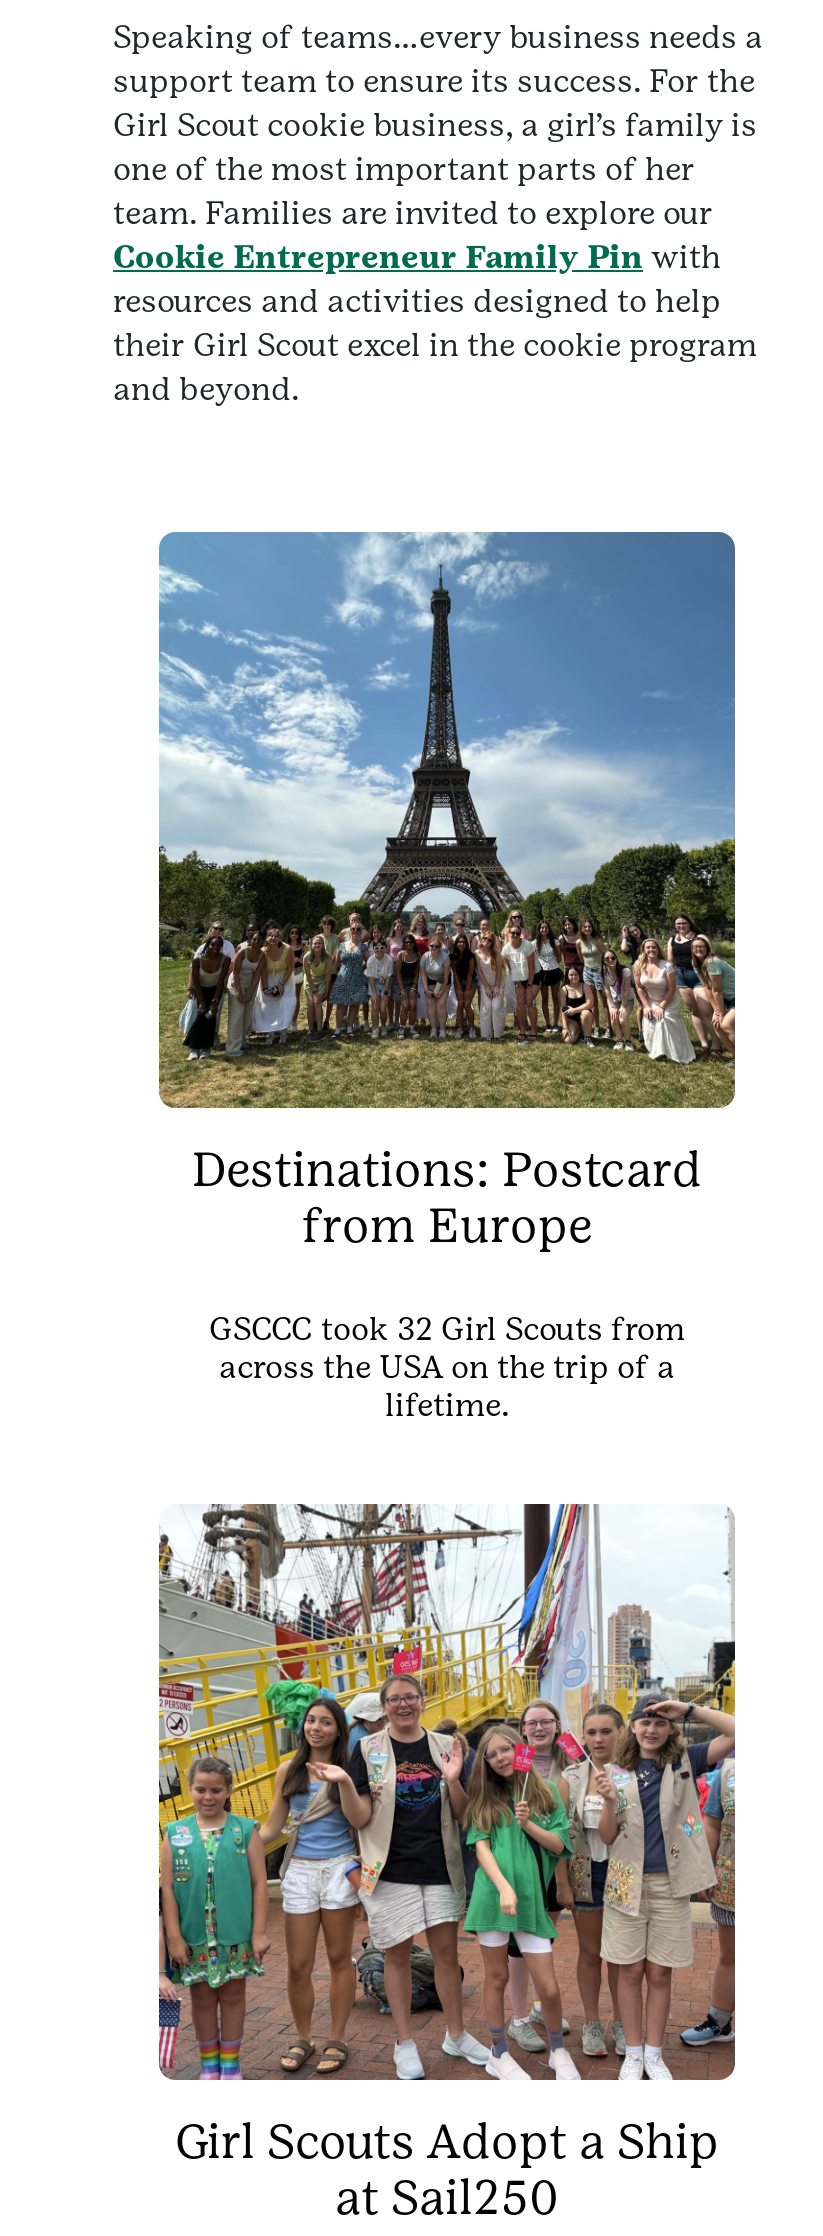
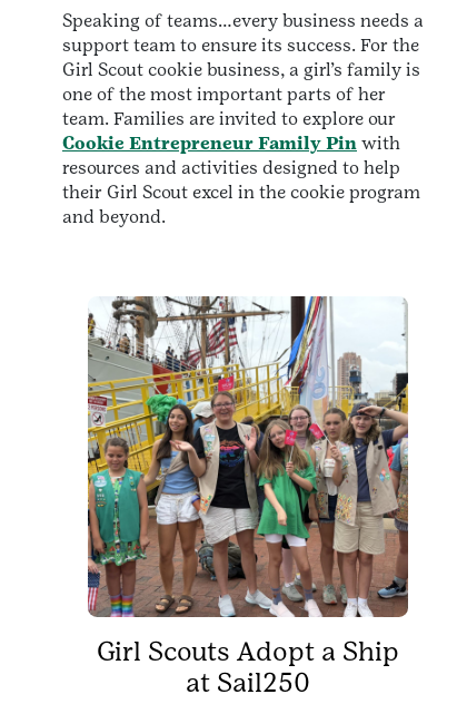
- [image]
- Destinations: Postcard
- from Europe
- GSCCC took 32 Girl Scouts from
- across the USA on the trip of a
- lifetime.
